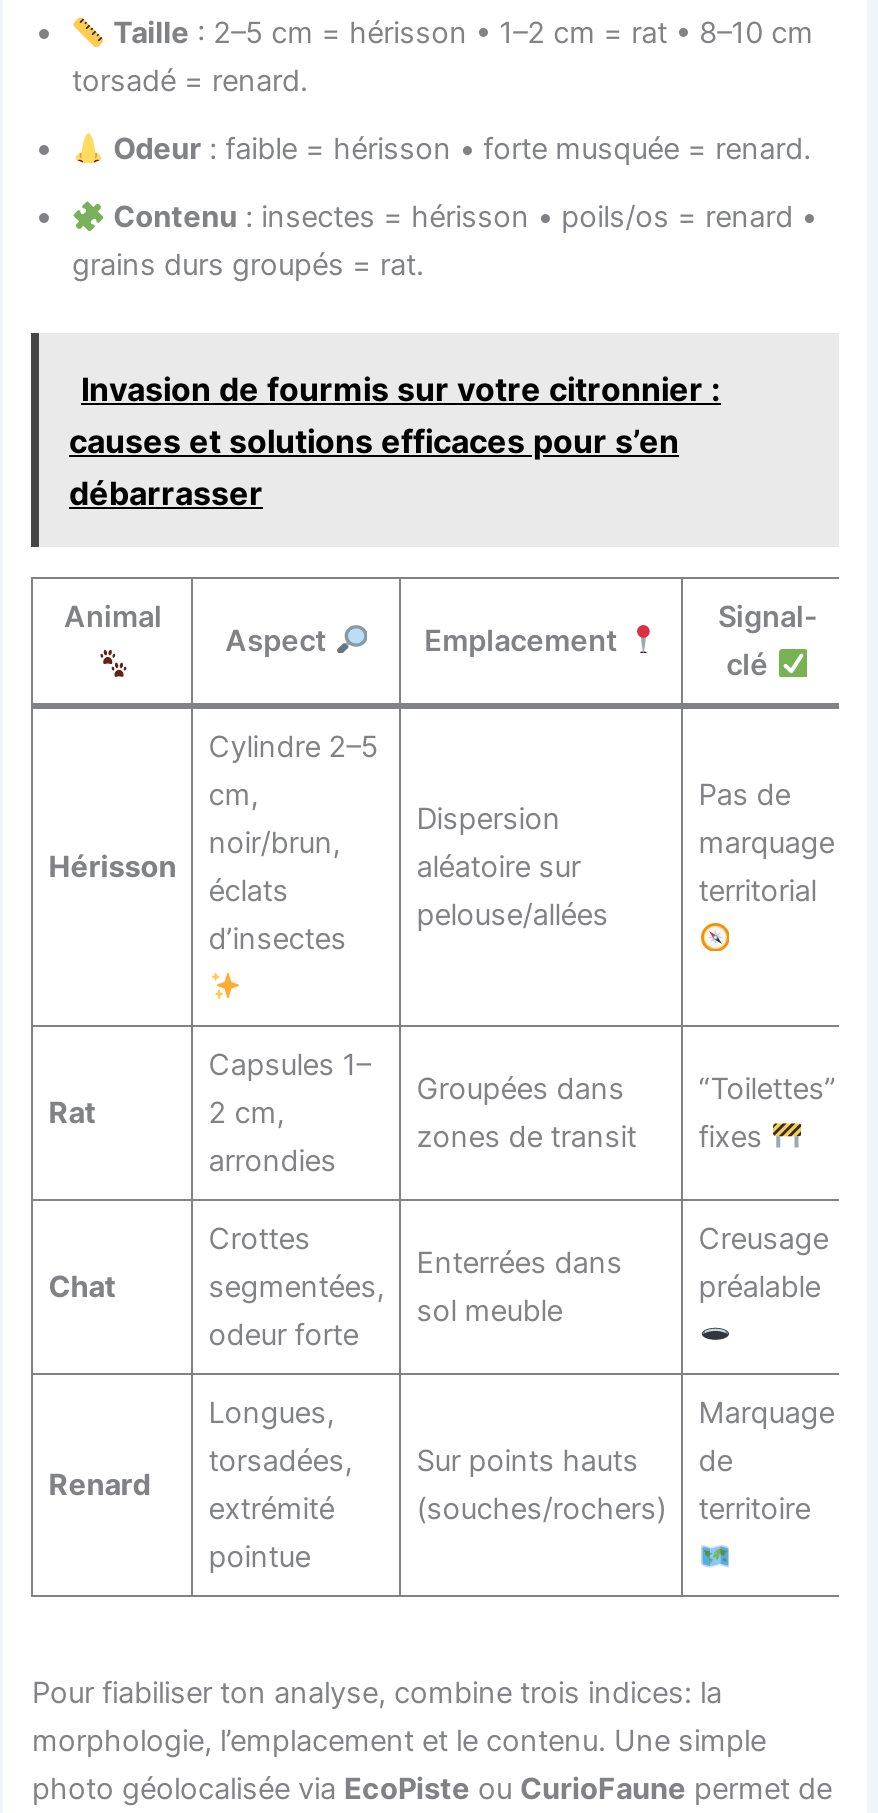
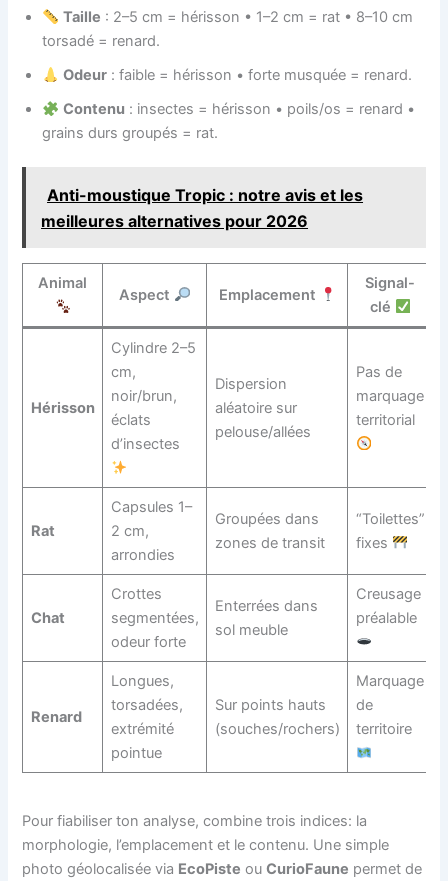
- Invasion de fourmis sur votre citronnier :
- causes et solutions efficaces pour s’en
- débarrasser
+ Anti-moustique Tropic : notre avis et les
+ meilleures alternatives pour 2026
